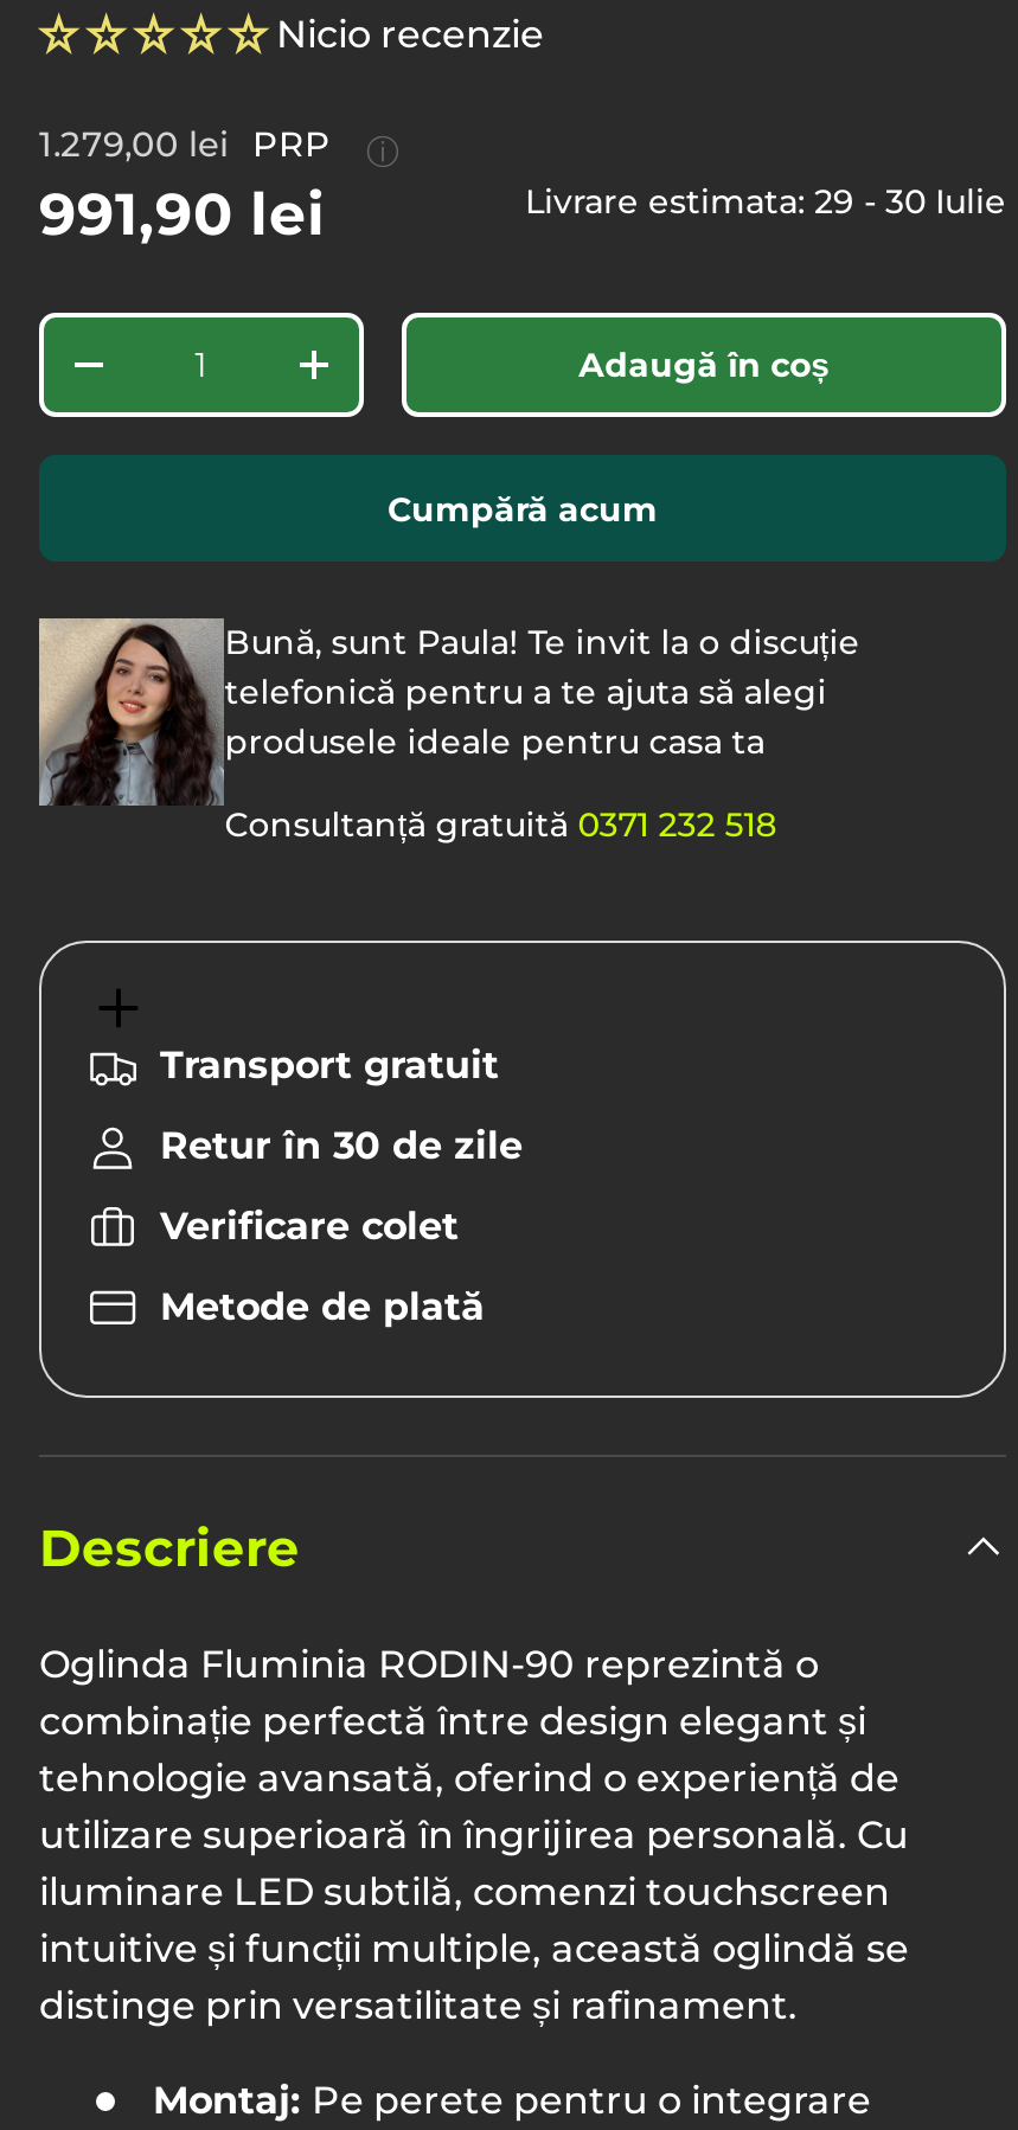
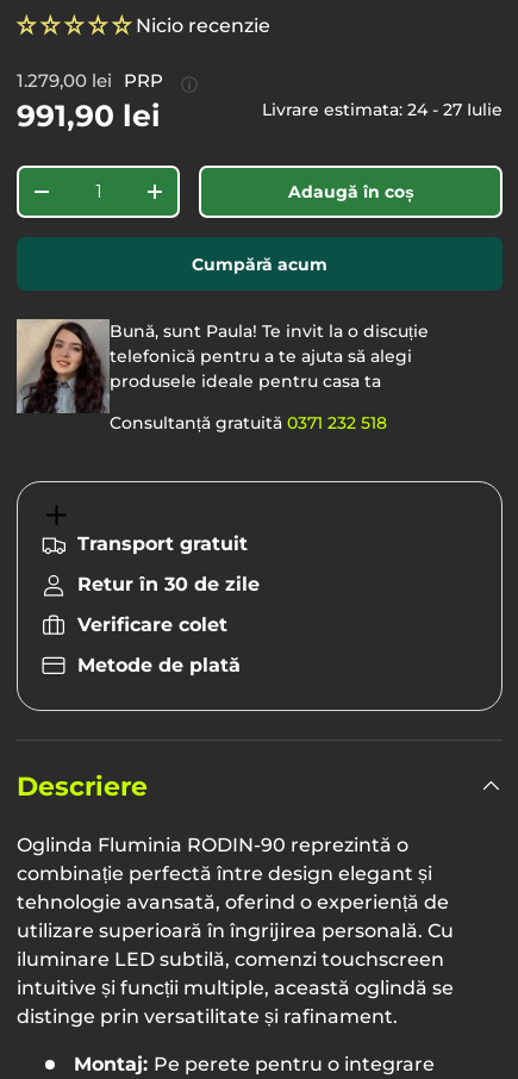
- Livrare estimata: 29 - 30 Iulie
+ Livrare estimata: 24 - 27 Iulie
